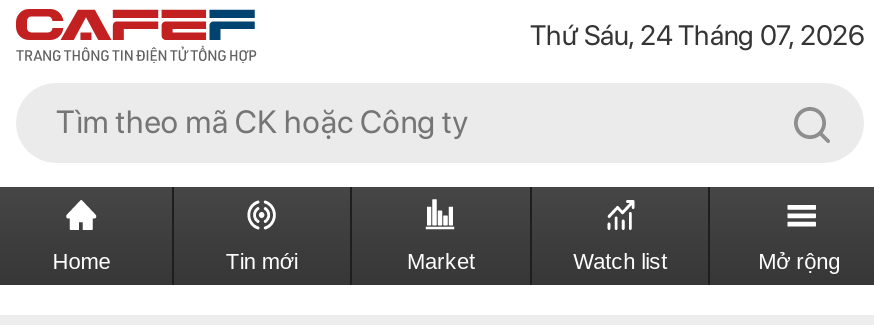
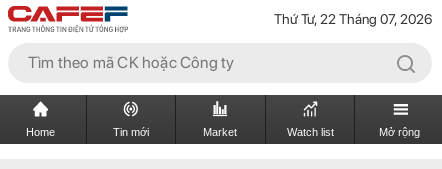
- Thứ Sáu, 24 Tháng 07, 2026
+ Thứ Tư, 22 Tháng 07, 2026
